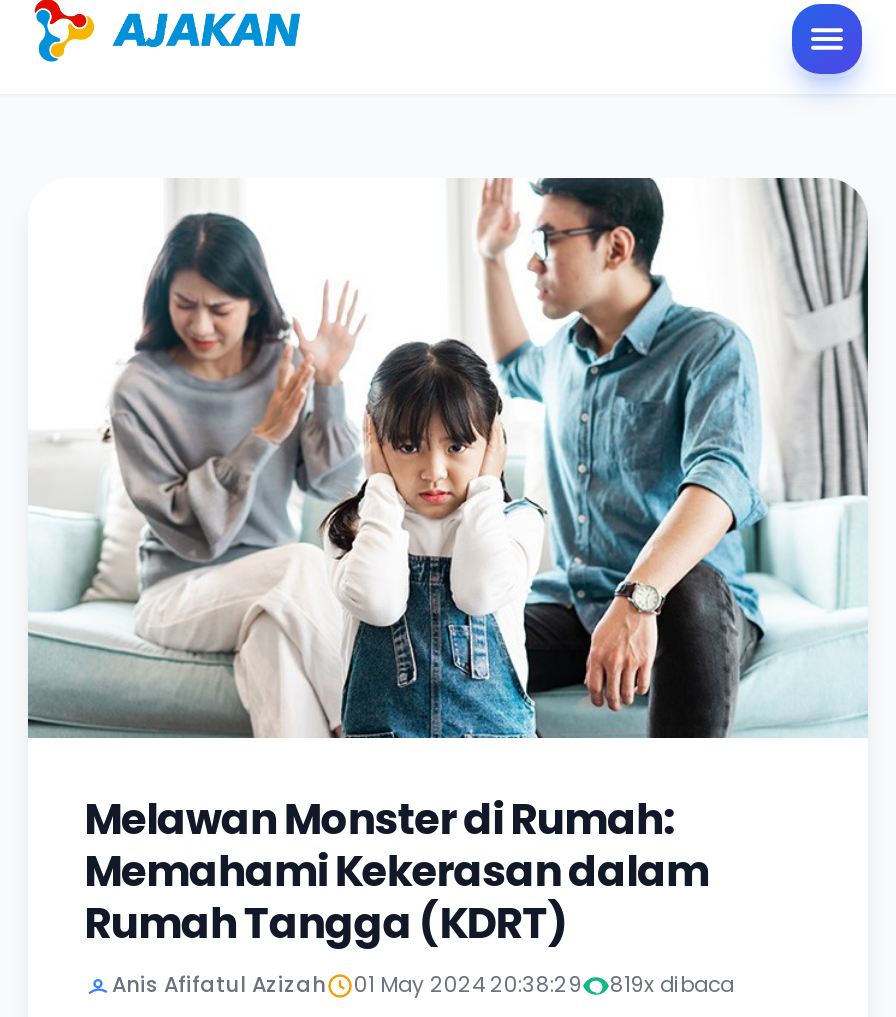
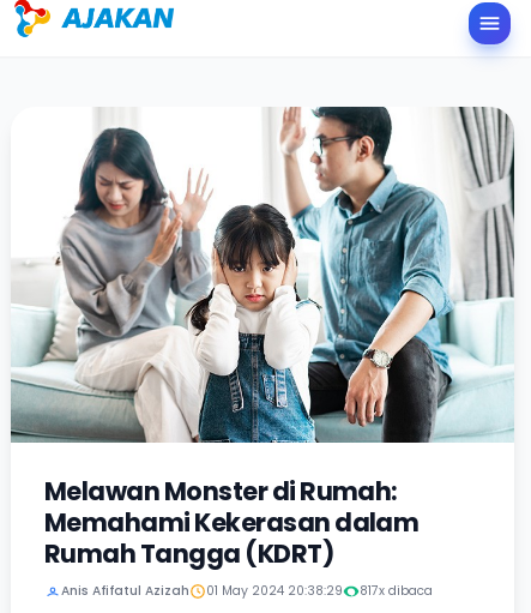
- Anis Afifatul Azizah 01 May 2024 20:38:29 819x dibaca
+ Anis Afifatul Azizah 01 May 2024 20:38:29 817x dibaca
